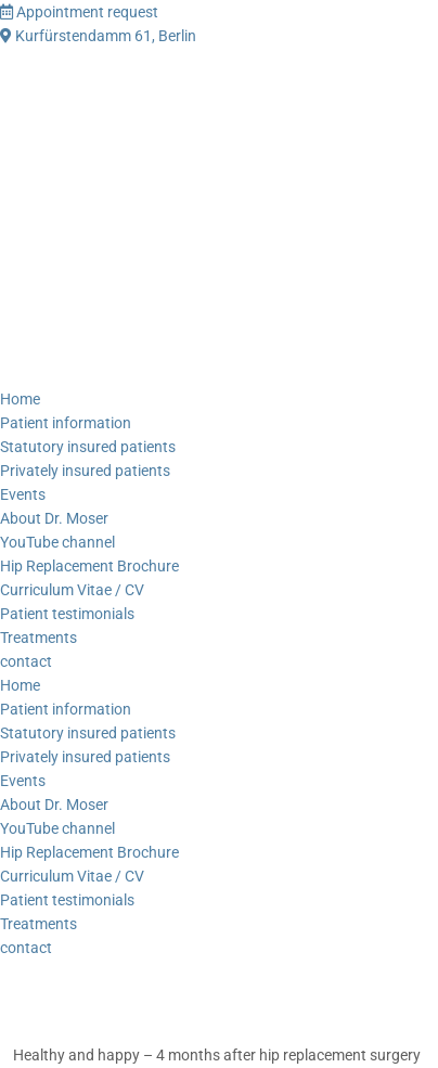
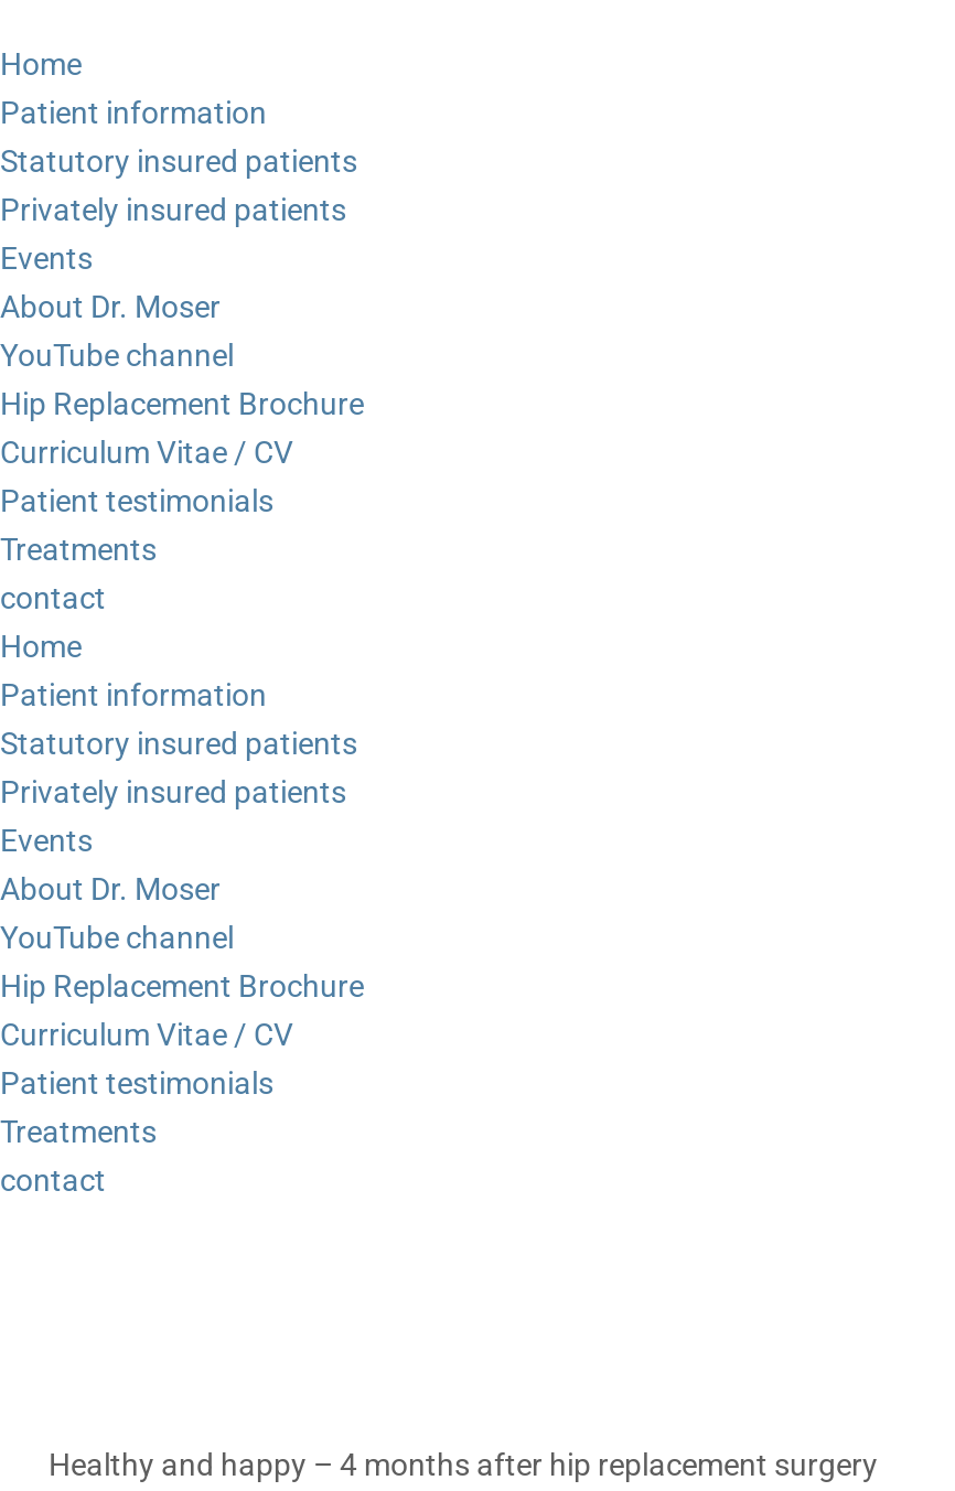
- Appointment request
- Kurfürstendamm 61, Berlin

moved up: Home | Patient information | Statutory insured patients | ... | Treatments | contact
